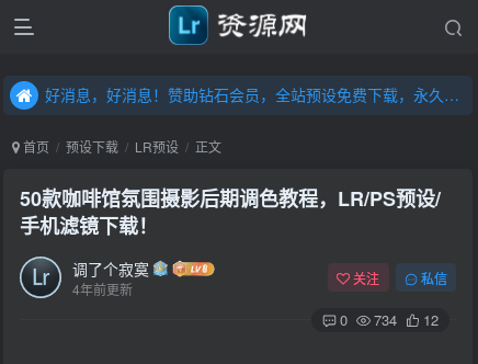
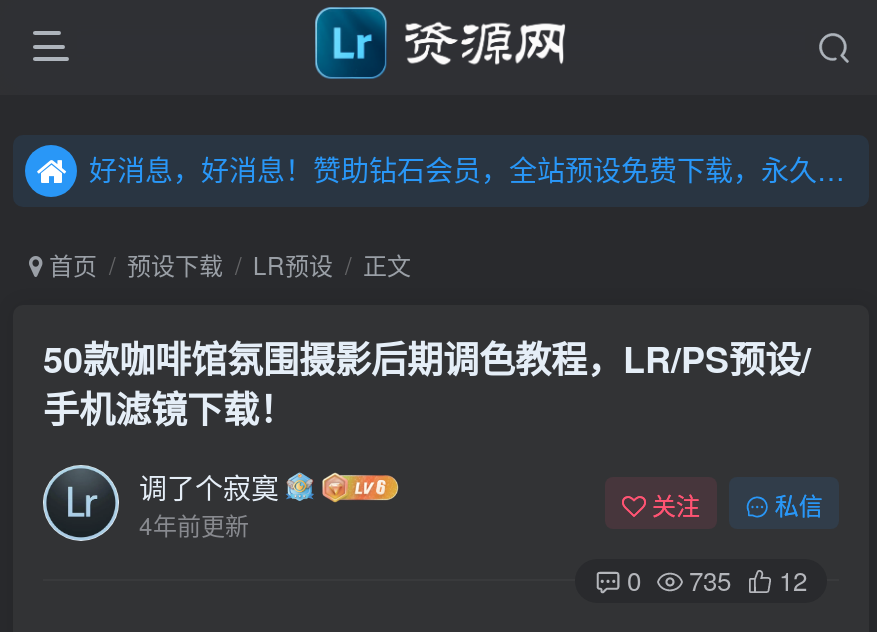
- 0 734 12
+ 0 735 12
